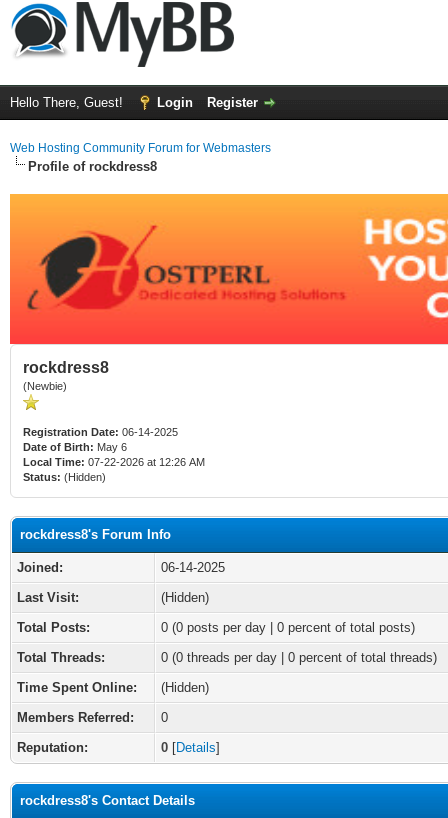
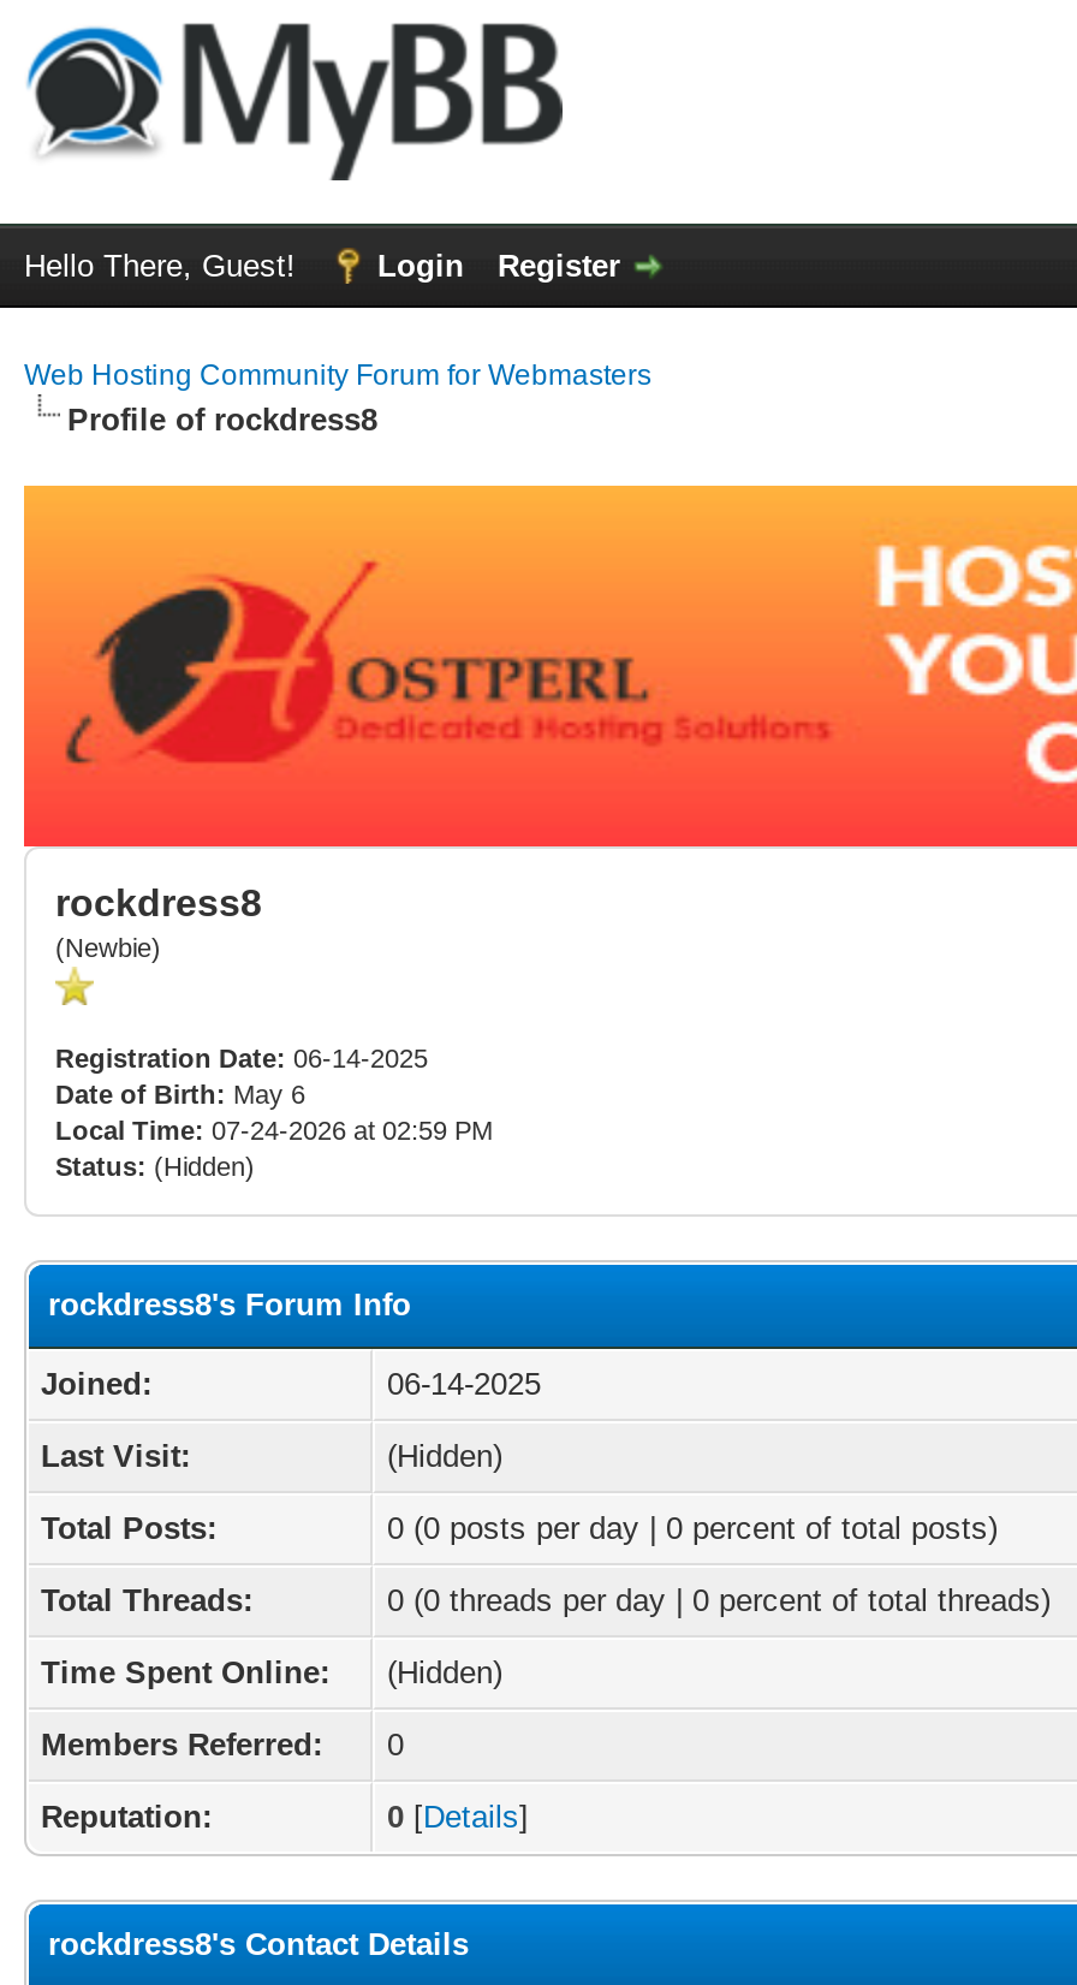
- Local Time: 07-22-2026 at 12:26 AM
+ Local Time: 07-24-2026 at 02:59 PM
